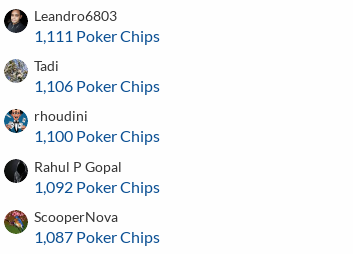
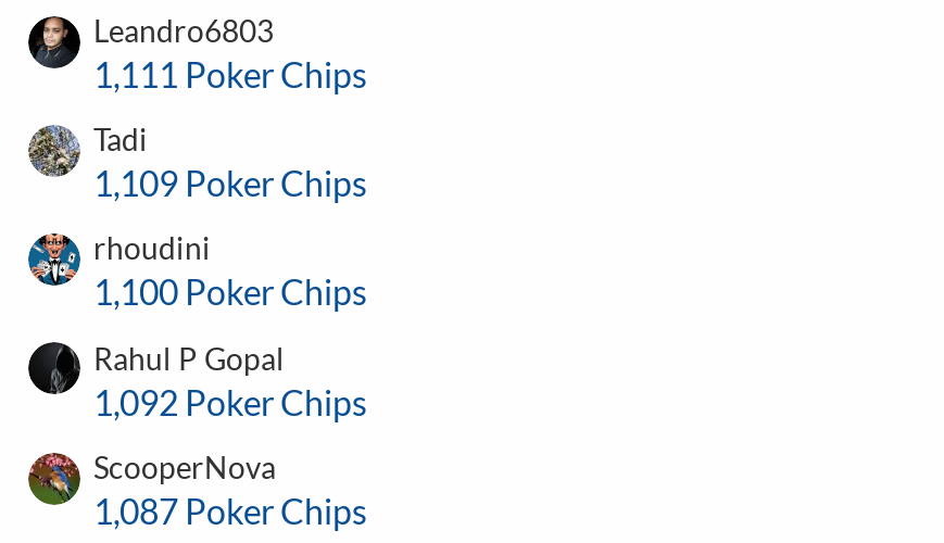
- 1,106 Poker Chips
+ 1,109 Poker Chips
